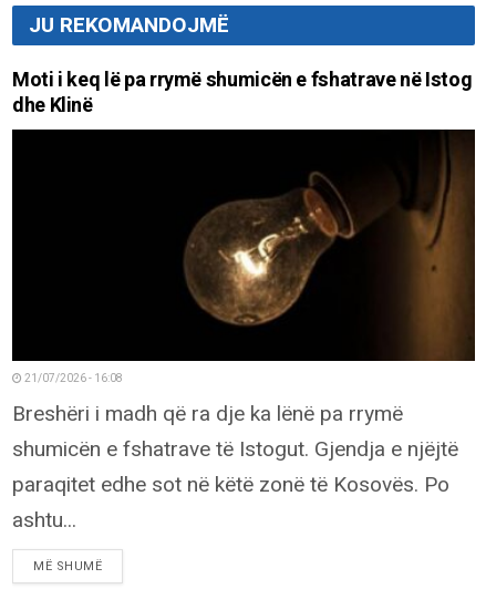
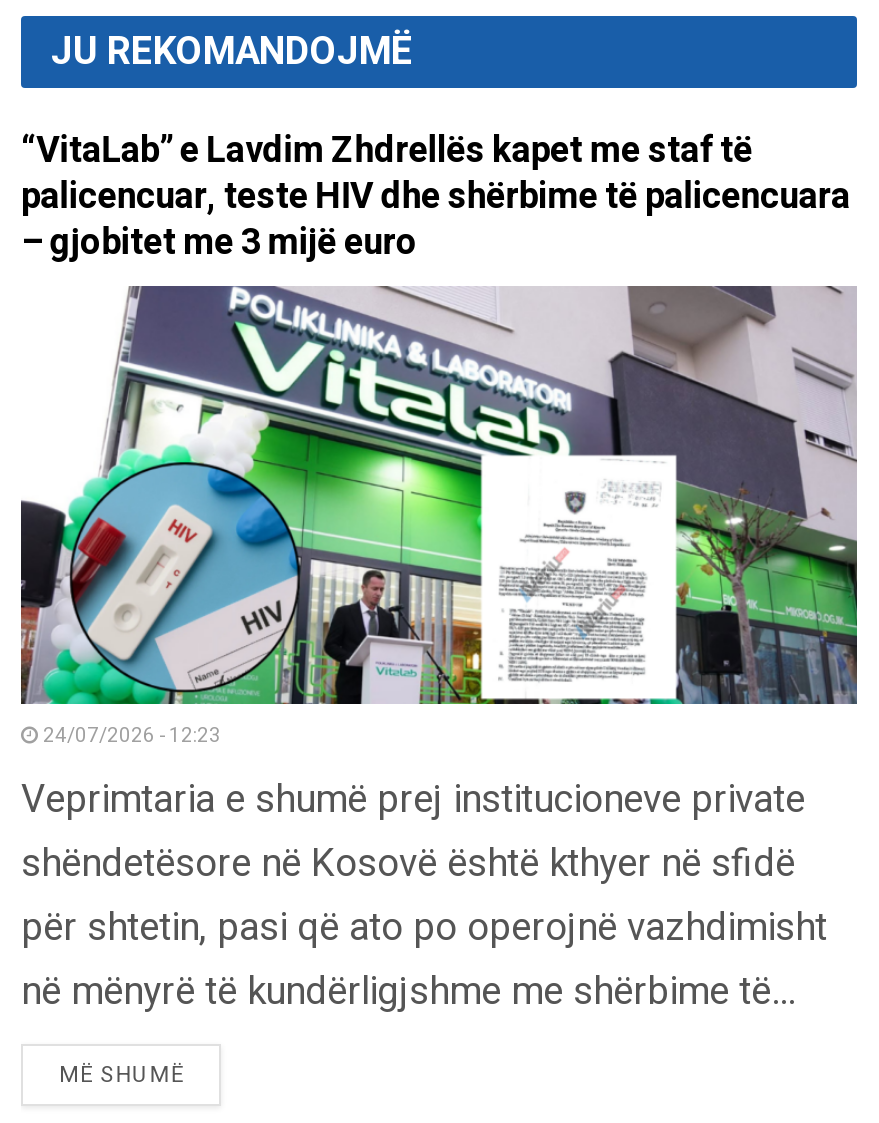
- Moti i keq lë pa rrymë shumicën e fshatrave në Istog
- dhe Klinë
+ “VitaLab” e Lavdim Zhdrellës kapet me staf të
+ palicencuar, teste HIV dhe shërbime të palicencuara
+ – gjobitet me 3 mijë euro

- [image]
- 21/07/2026 - 16:08
- Breshëri i madh që ra dje ka lënë pa rrymë
- shumicën e fshatrave të Istogut. Gjendja e njëjtë
- paraqitet edhe sot në këtë zonë të Kosovës. Po
- ashtu...
+ [image]
+ 24/07/2026 - 12:23
+ Veprimtaria e shumë prej institucioneve private
+ shëndetësore në Kosovë është kthyer në sfidë
+ për shtetin, pasi që ato po operojnë vazhdimisht
+ në mënyrë të kundërligjshme me shërbime të...
